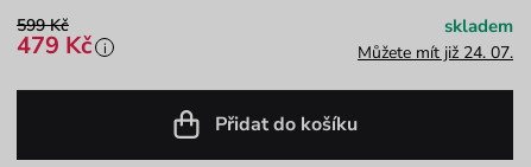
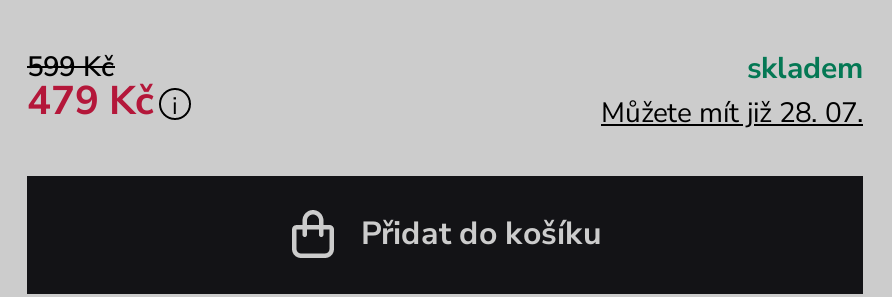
- Můžete mít již 24. 07.
+ Můžete mít již 28. 07.
